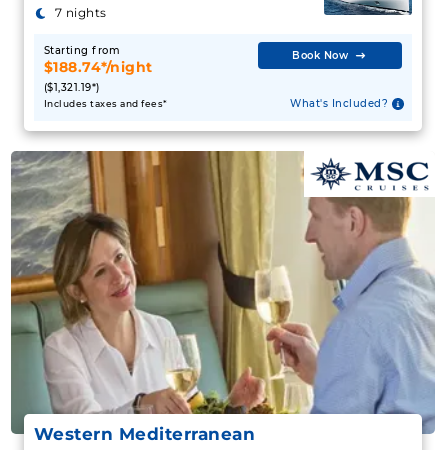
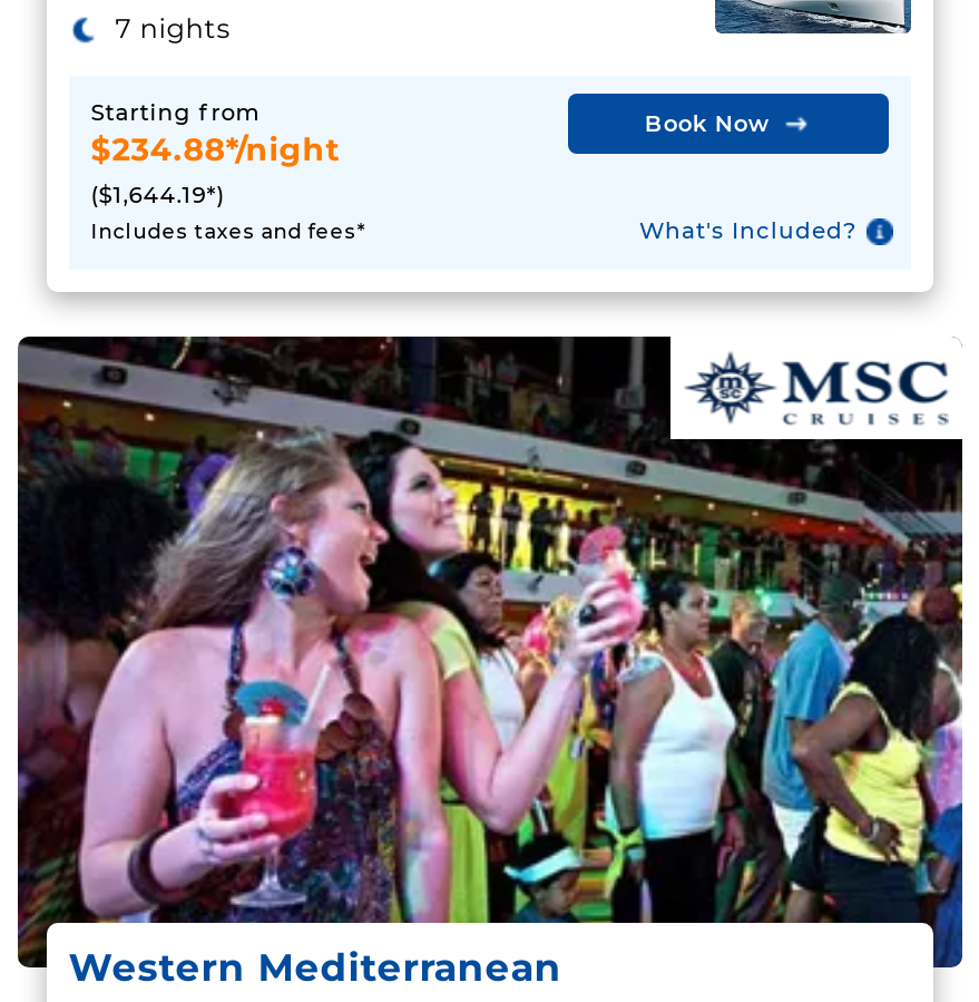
- $188.74*/night
- ($1,321.19*)
+ $234.88*/night
+ ($1,644.19*)

- [image]
+ [image]
